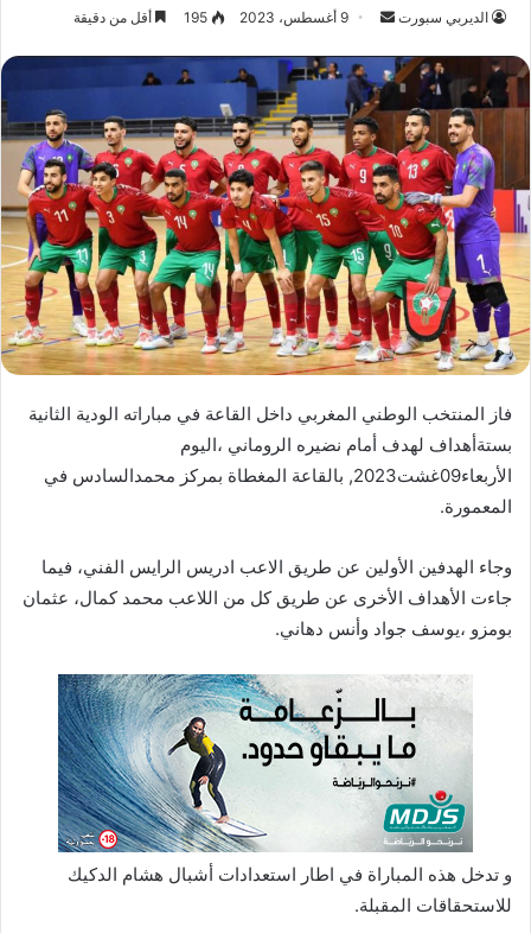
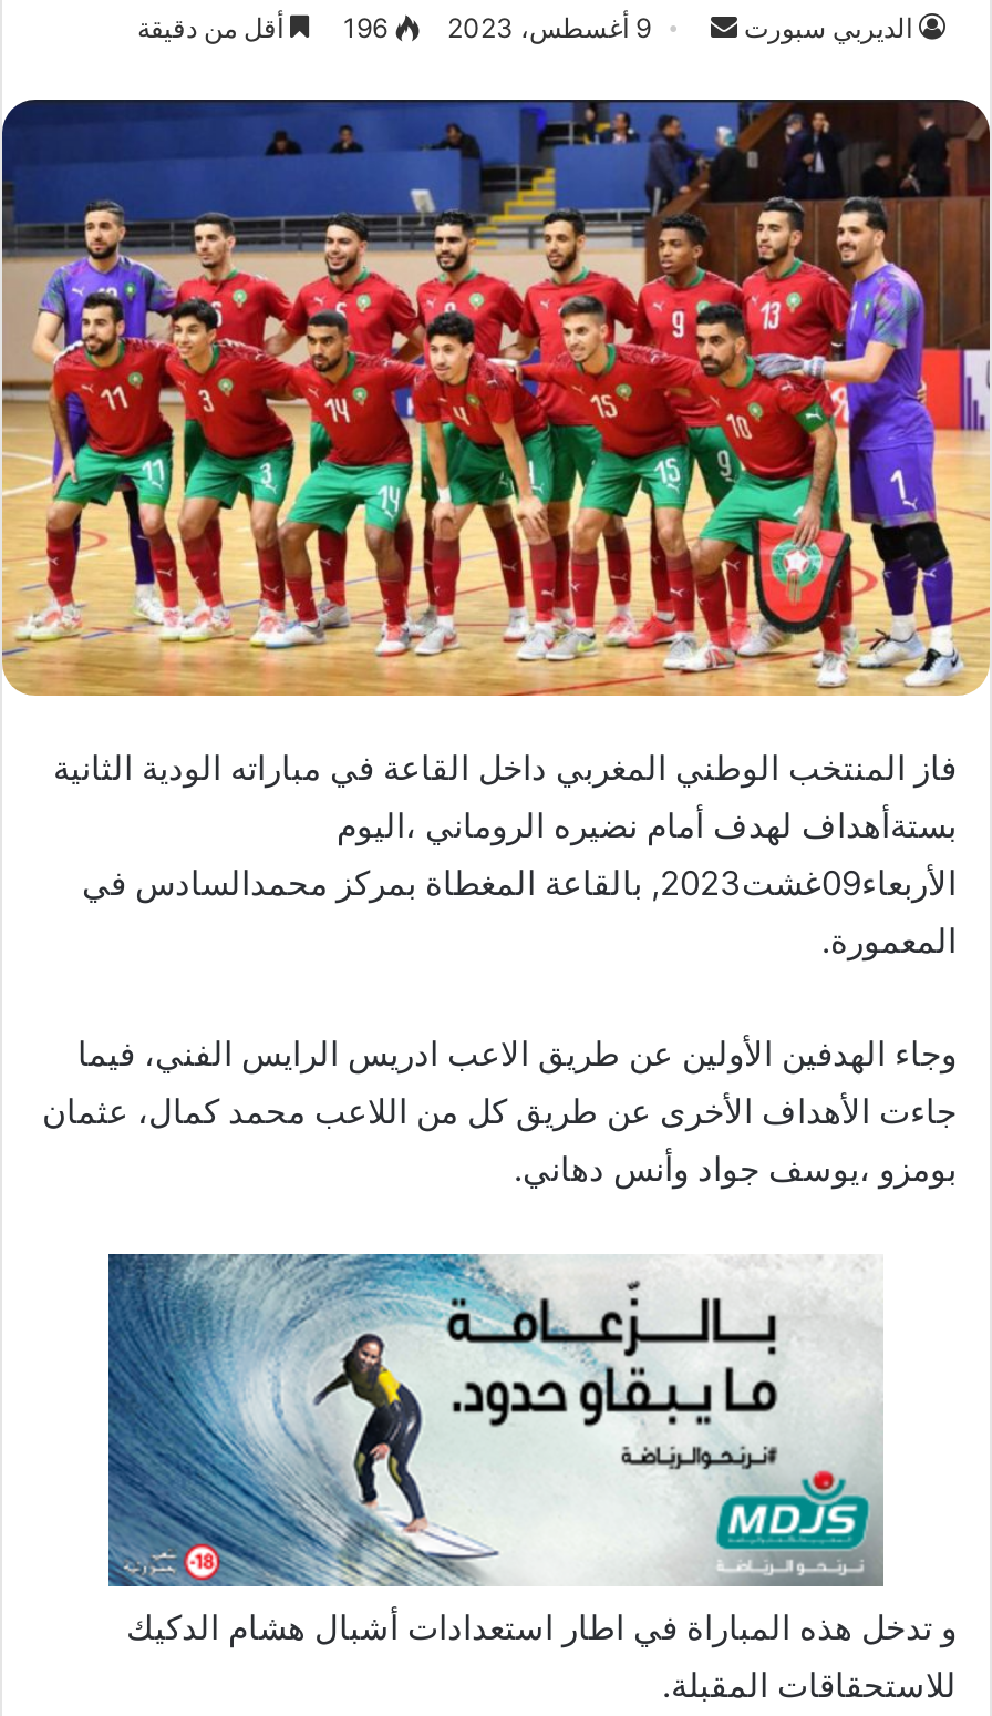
- 195
+ 196
